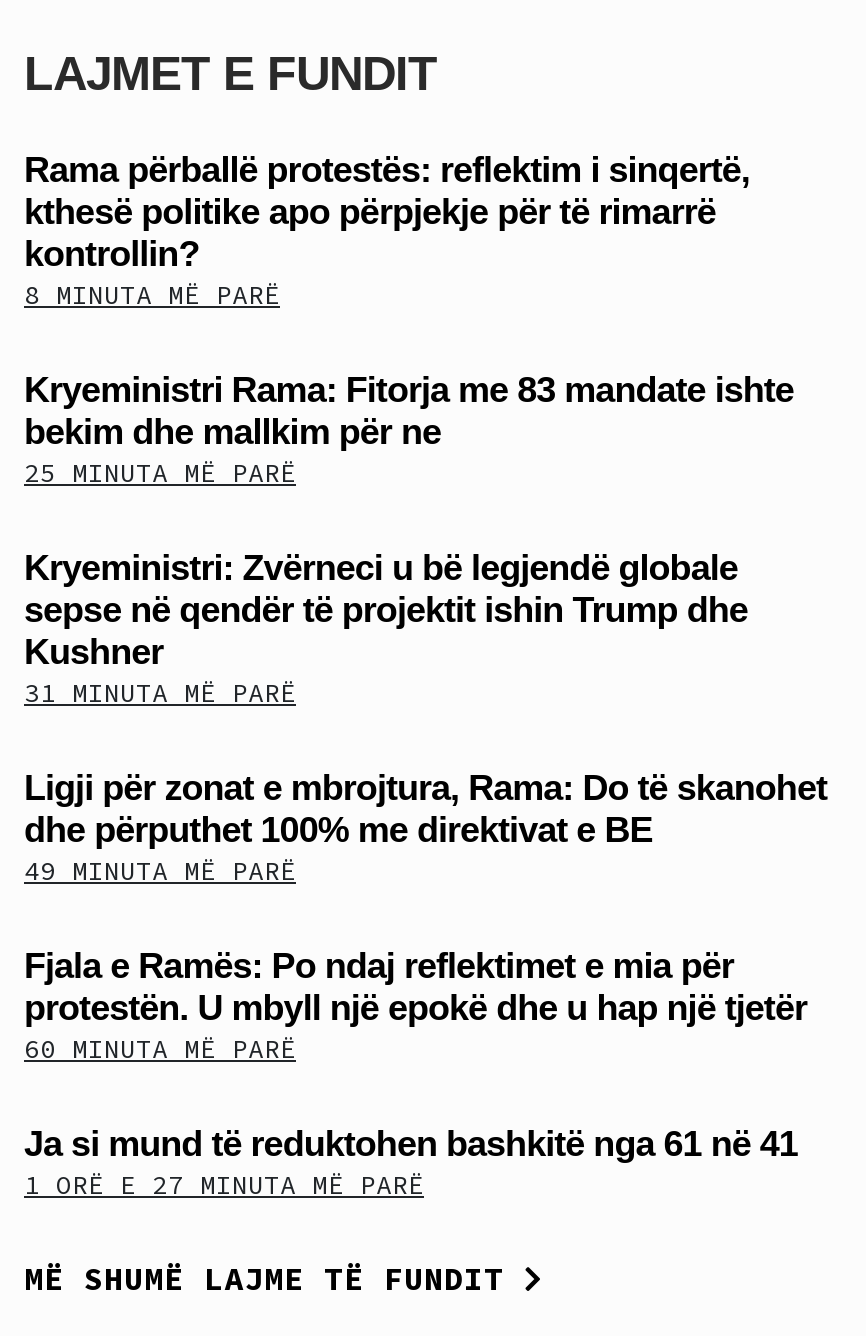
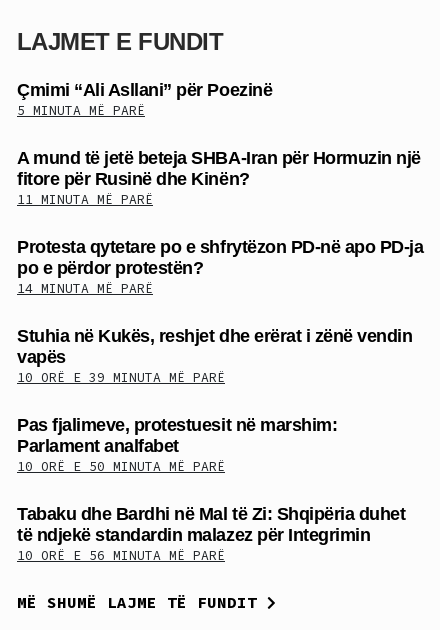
- Rama përballë protestës: reflektim i sinqertë,
- kthesë politike apo përpjekje për të rimarrë
- kontrollin?
- 8 MINUTA MË PARË
+ Çmimi “Ali Asllani” për Poezinë
+ 5 MINUTA MË PARË

- Kryeministri Rama: Fitorja me 83 mandate ishte
- bekim dhe mallkim për ne
- 25 MINUTA MË PARË
+ A mund të jetë beteja SHBA-Iran për Hormuzin një
+ fitore për Rusinë dhe Kinën?
+ 11 MINUTA MË PARË

- Kryeministri: Zvërneci u bë legjendë globale
- sepse në qendër të projektit ishin Trump dhe
- Kushner
- 31 MINUTA MË PARË
+ Protesta qytetare po e shfrytëzon PD-në apo PD-ja
+ po e përdor protestën?
+ 14 MINUTA MË PARË

- Ligji për zonat e mbrojtura, Rama: Do të skanohet
- dhe përputhet 100% me direktivat e BE
- 49 MINUTA MË PARË
+ Stuhia në Kukës, reshjet dhe erërat i zënë vendin
+ vapës
+ 10 ORË E 39 MINUTA MË PARË

- Fjala e Ramës: Po ndaj reflektimet e mia për
- protestën. U mbyll një epokë dhe u hap një tjetër
- 60 MINUTA MË PARË
+ Pas fjalimeve, protestuesit në marshim:
+ Parlament analfabet
+ 10 ORË E 50 MINUTA MË PARË

- Ja si mund të reduktohen bashkitë nga 61 në 41
- 1 ORË E 27 MINUTA MË PARË
+ Tabaku dhe Bardhi në Mal të Zi: Shqipëria duhet
+ të ndjekë standardin malazez për Integrimin
+ 10 ORË E 56 MINUTA MË PARË
